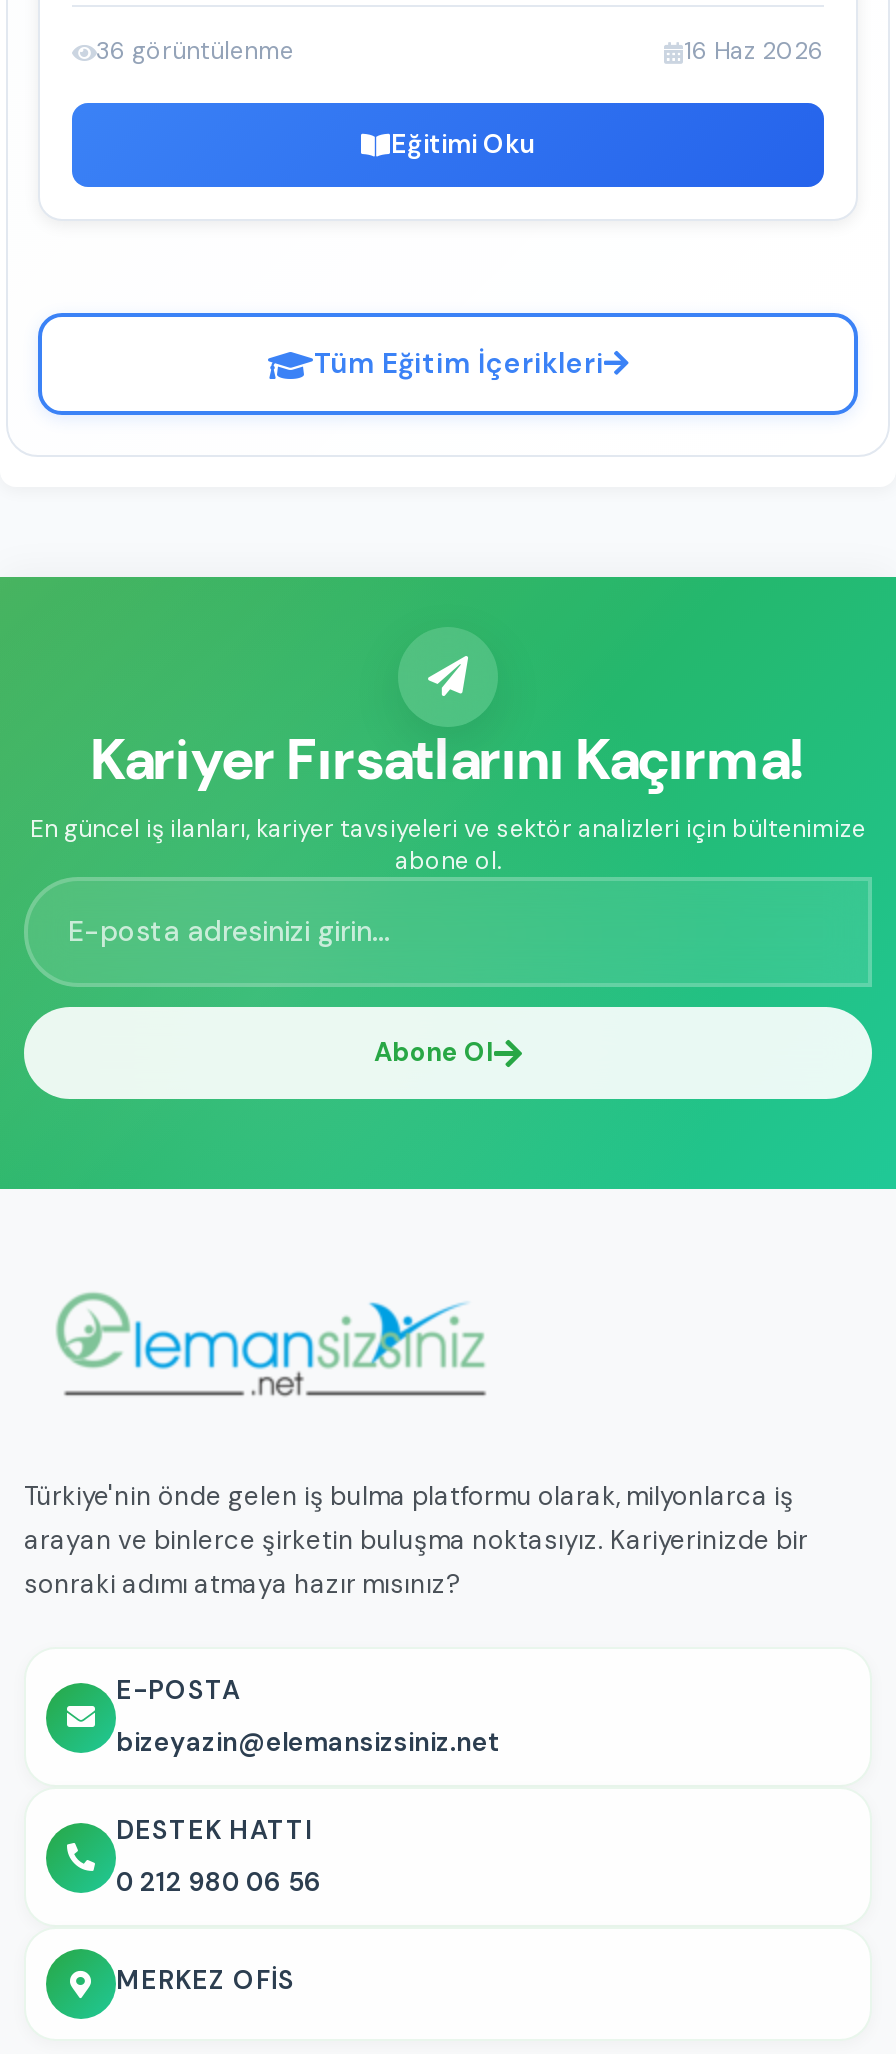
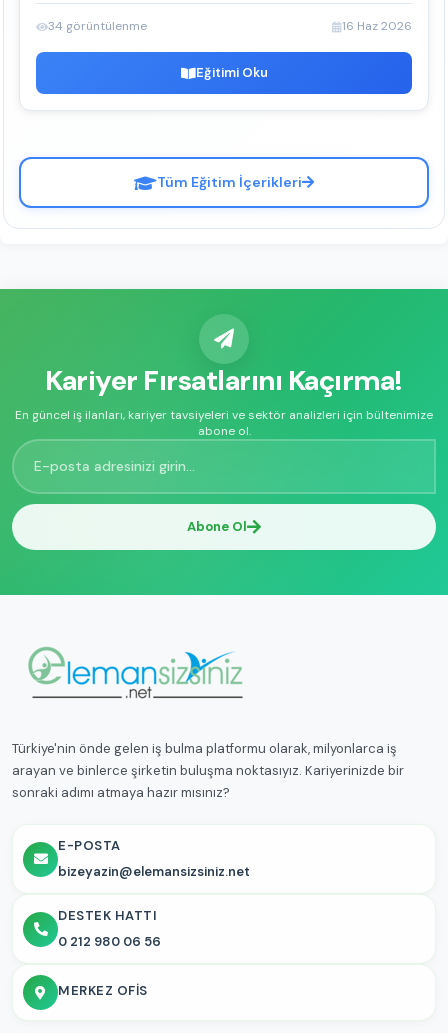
- 36 görüntülenme
+ 34 görüntülenme
